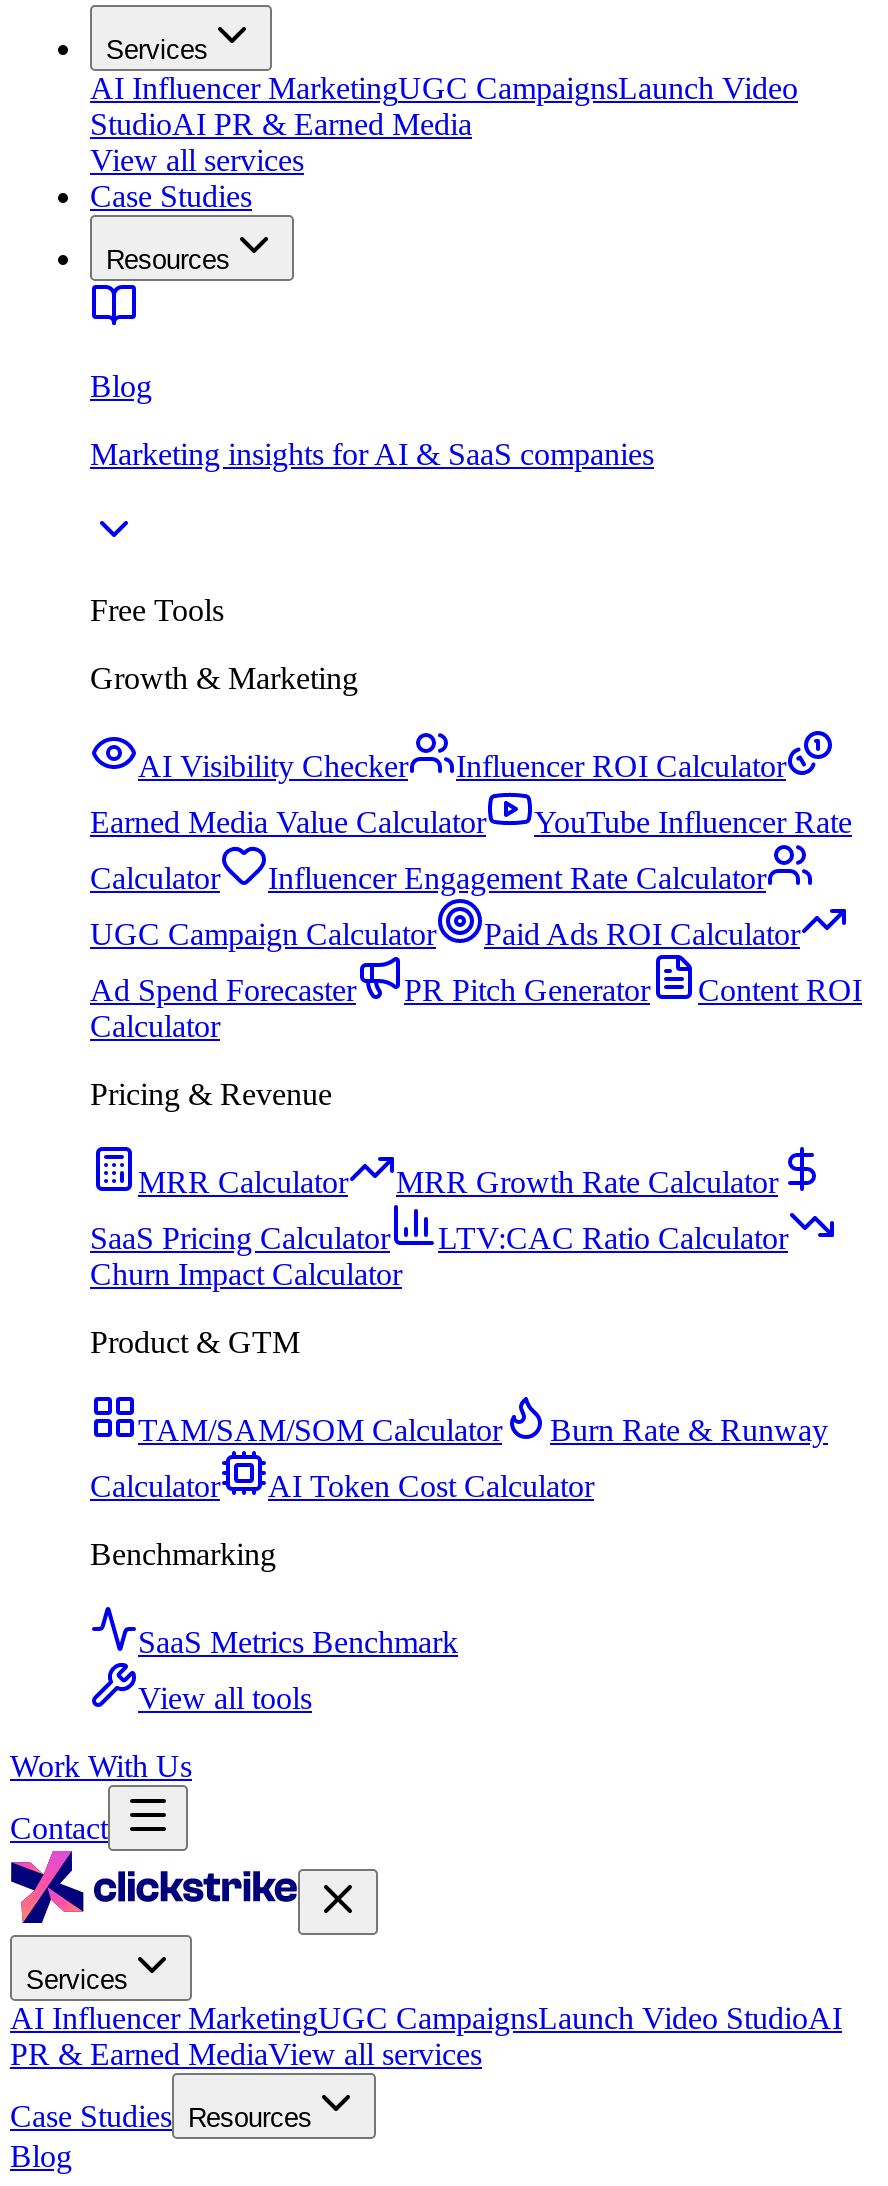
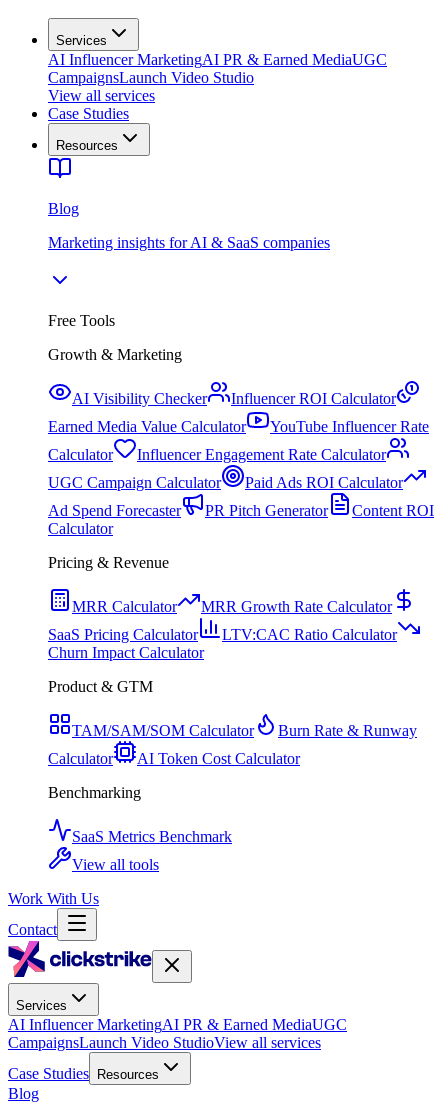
- AI Influencer MarketingUGC CampaignsLaunch Video
- StudioAI PR & Earned Media
+ AI Influencer MarketingAI PR & Earned MediaUGC
+ CampaignsLaunch Video Studio

- AI Influencer MarketingUGC CampaignsLaunch Video StudioAI
+ AI Influencer MarketingAI PR & Earned MediaUGC

- PR & Earned MediaView all services
+ CampaignsLaunch Video StudioView all services
